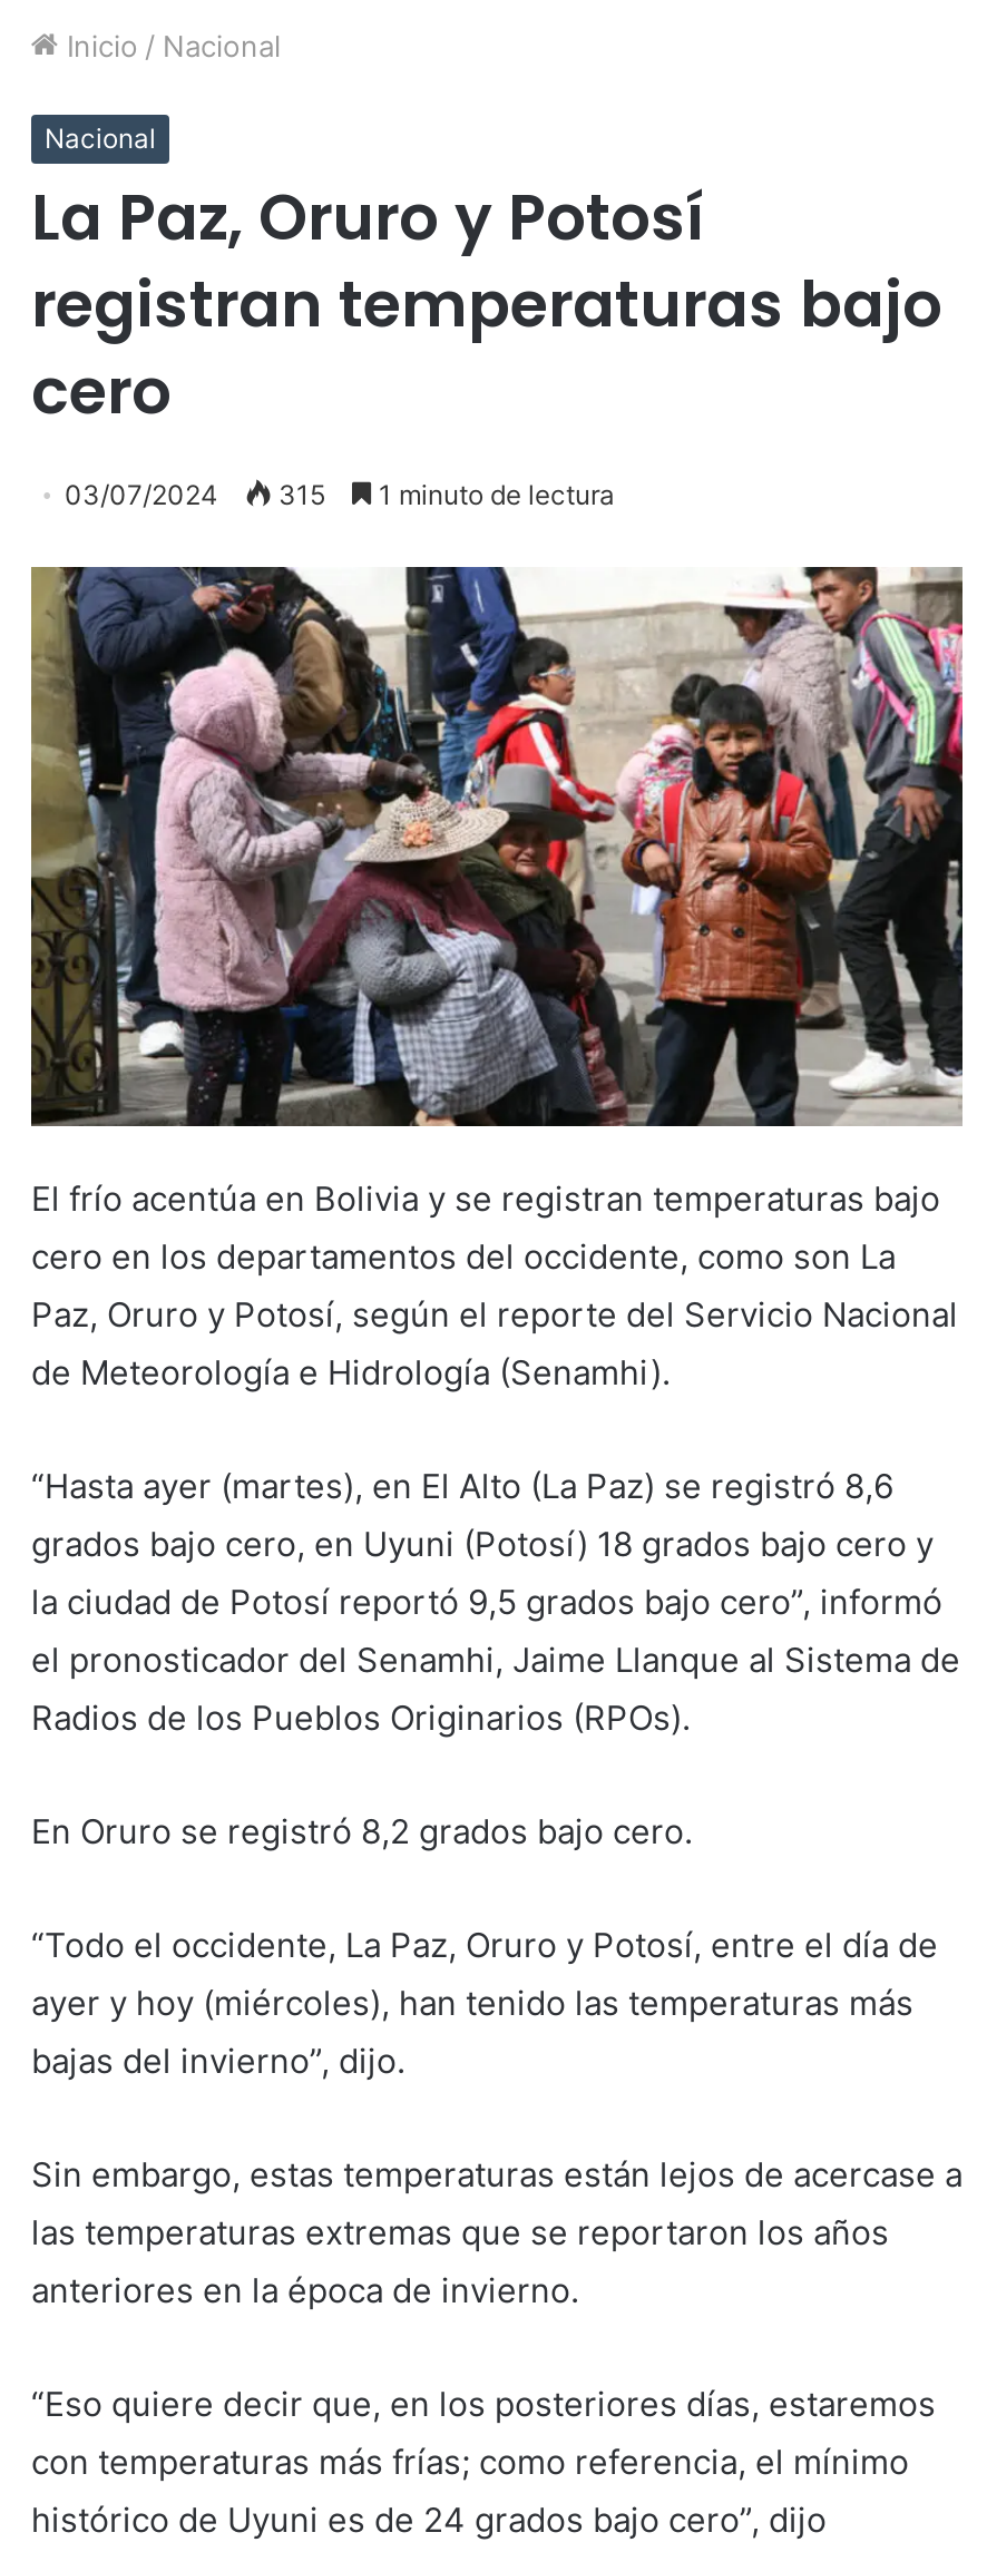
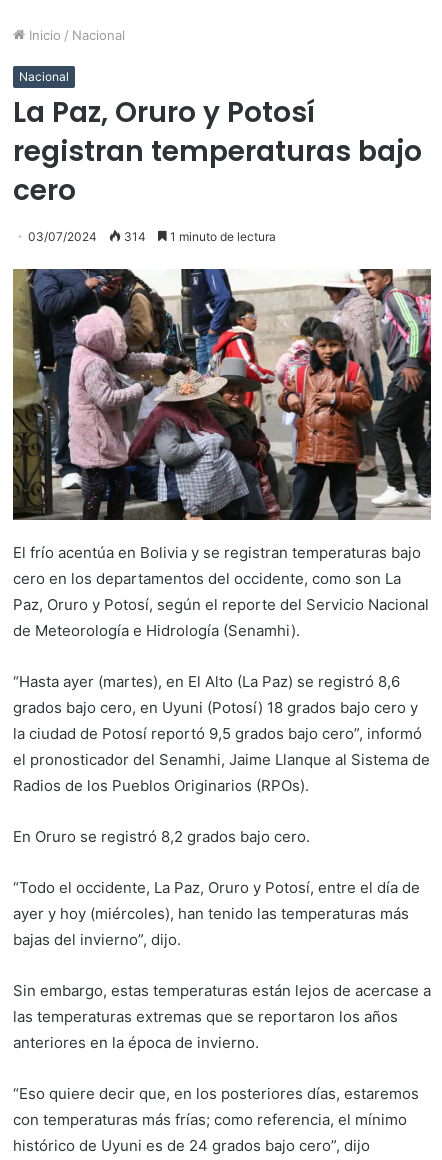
- 03/07/2024 315 1 minuto de lectura
+ 03/07/2024 314 1 minuto de lectura
